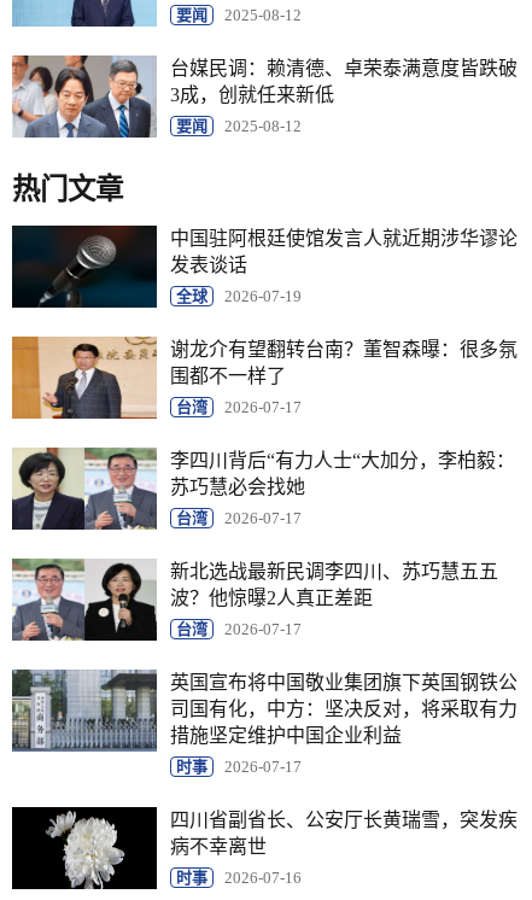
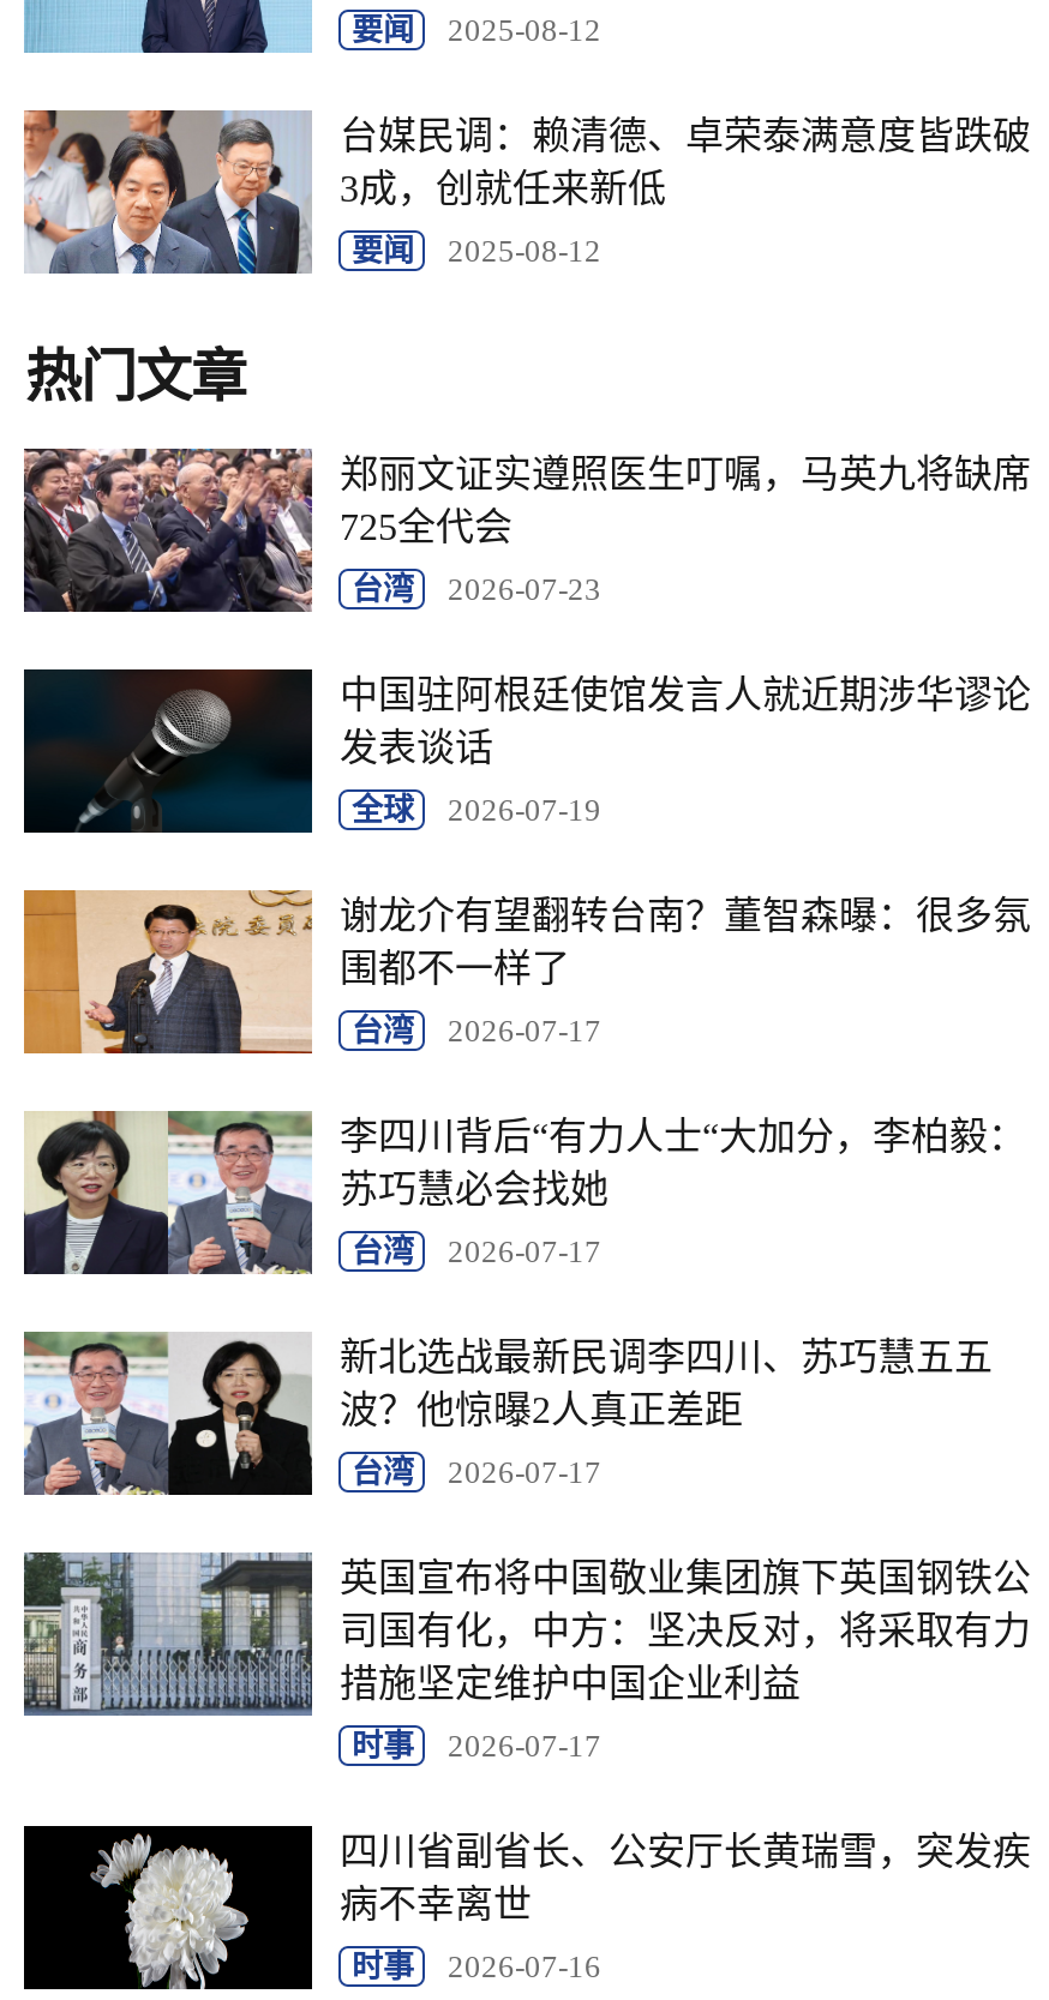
+ [image]
+ 郑丽文证实遵照医生叮嘱，马英九将缺席
+ 725全代会
+ 台湾
+ 2026-07-23
